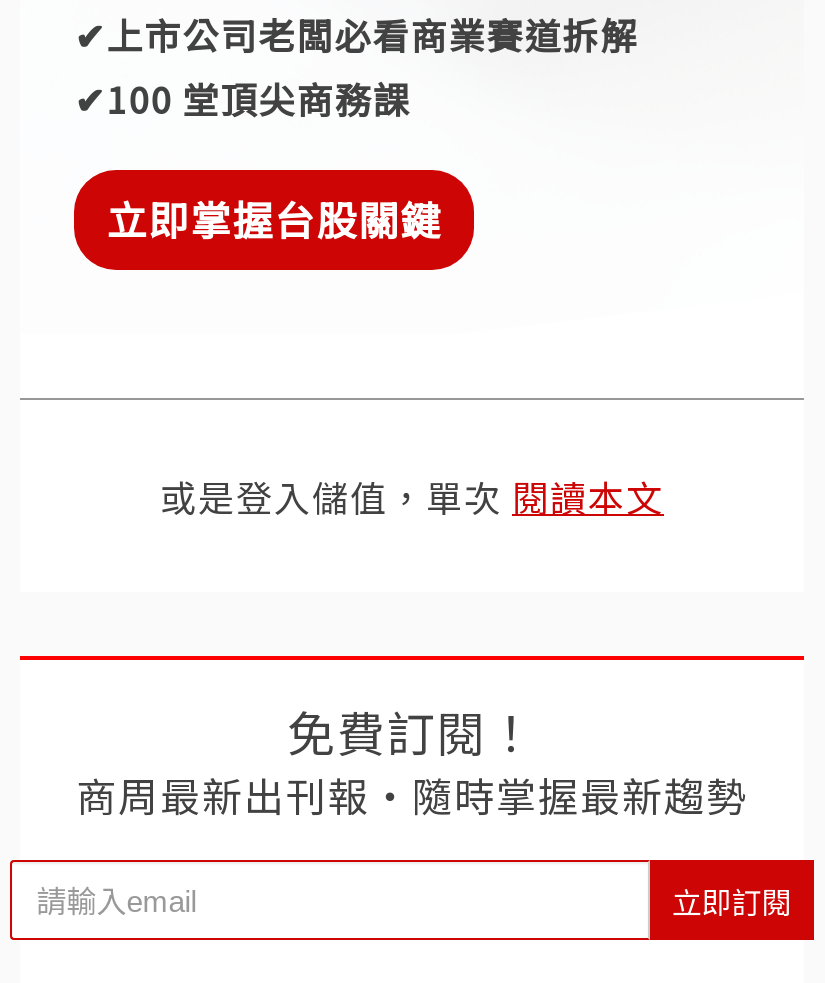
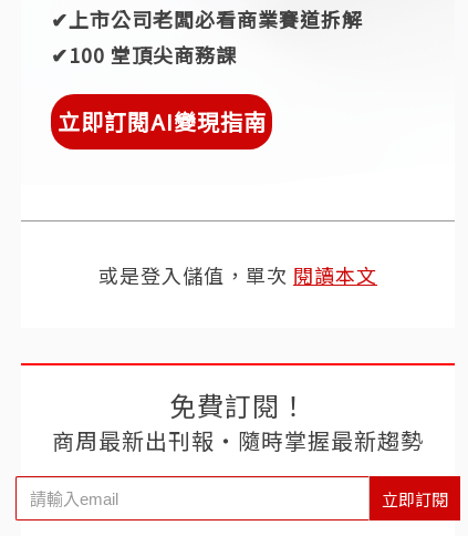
- 立即掌握台股關鍵
+ 立即訂閱AI變現指南
